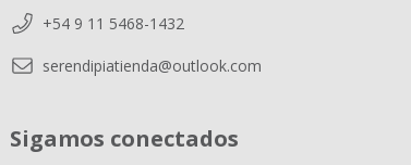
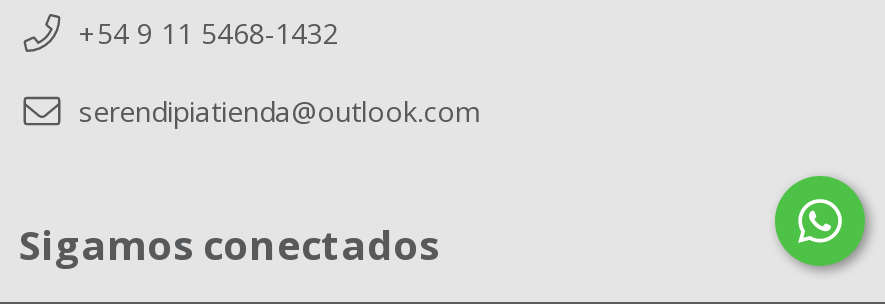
+ [image]
